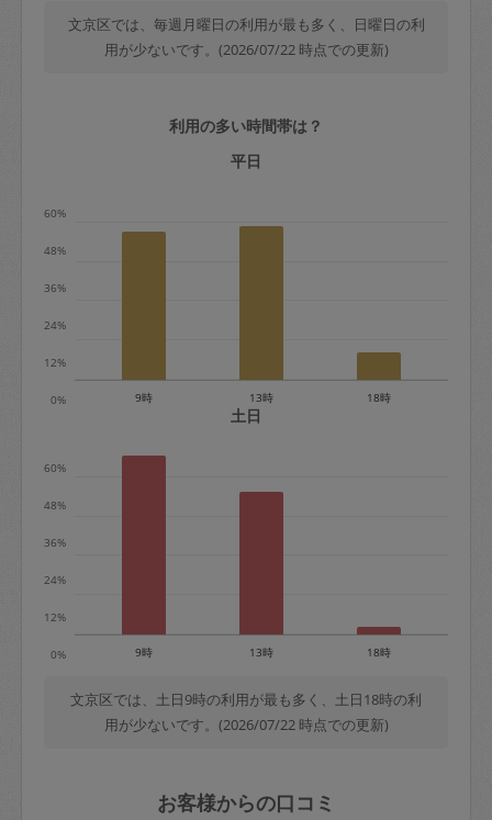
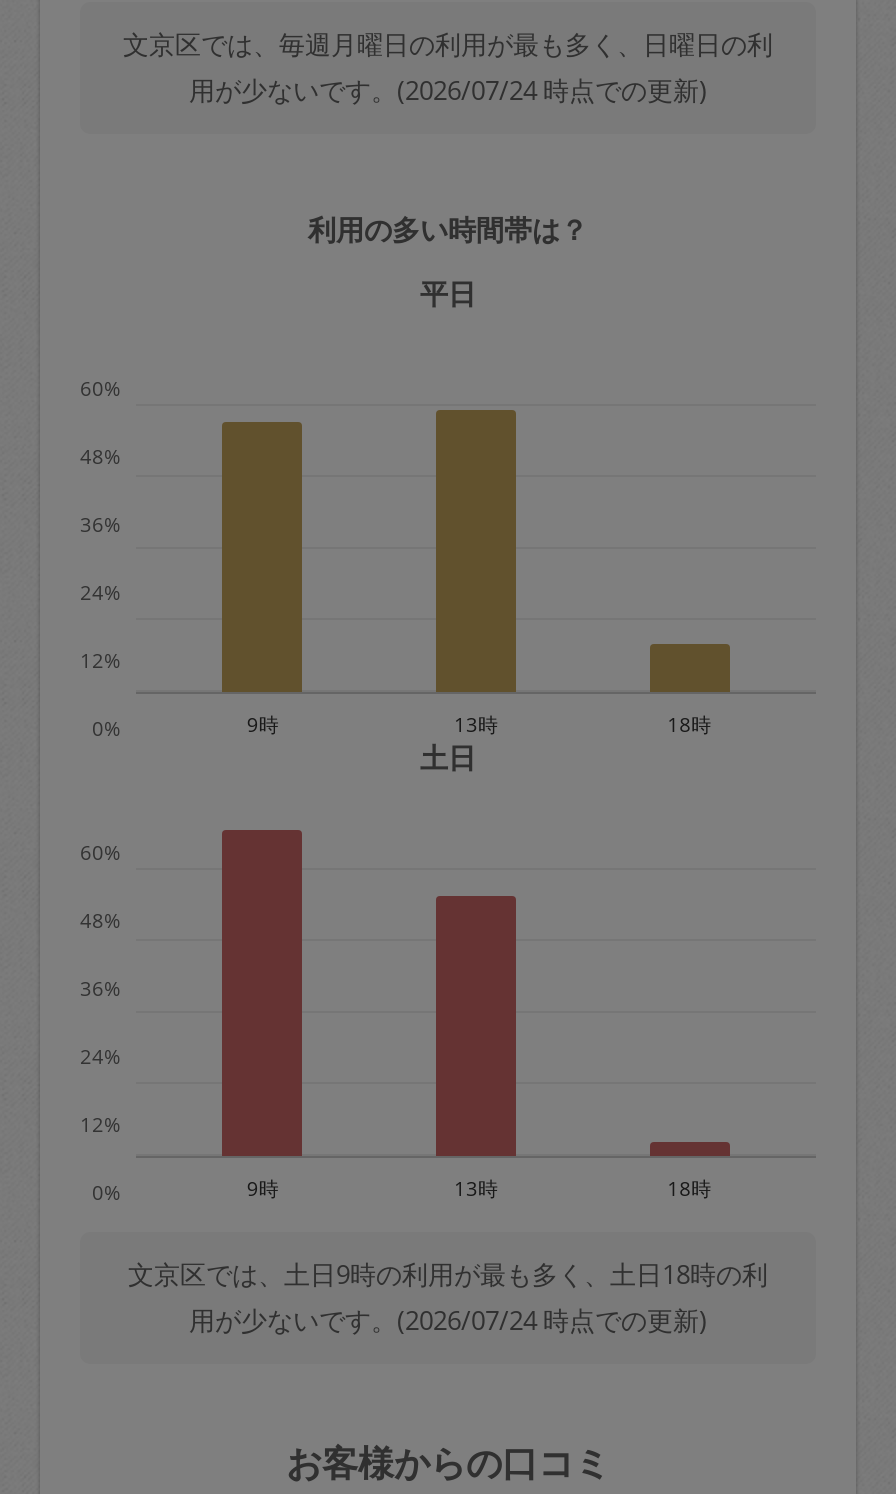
- 用が少ないです。(2026/07/22 時点での更新)
+ 用が少ないです。(2026/07/24 時点での更新)

- 用が少ないです。(2026/07/22 時点での更新)
+ 用が少ないです。(2026/07/24 時点での更新)
